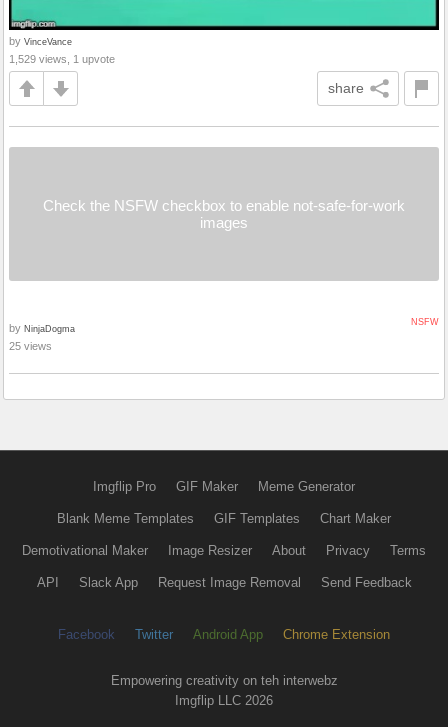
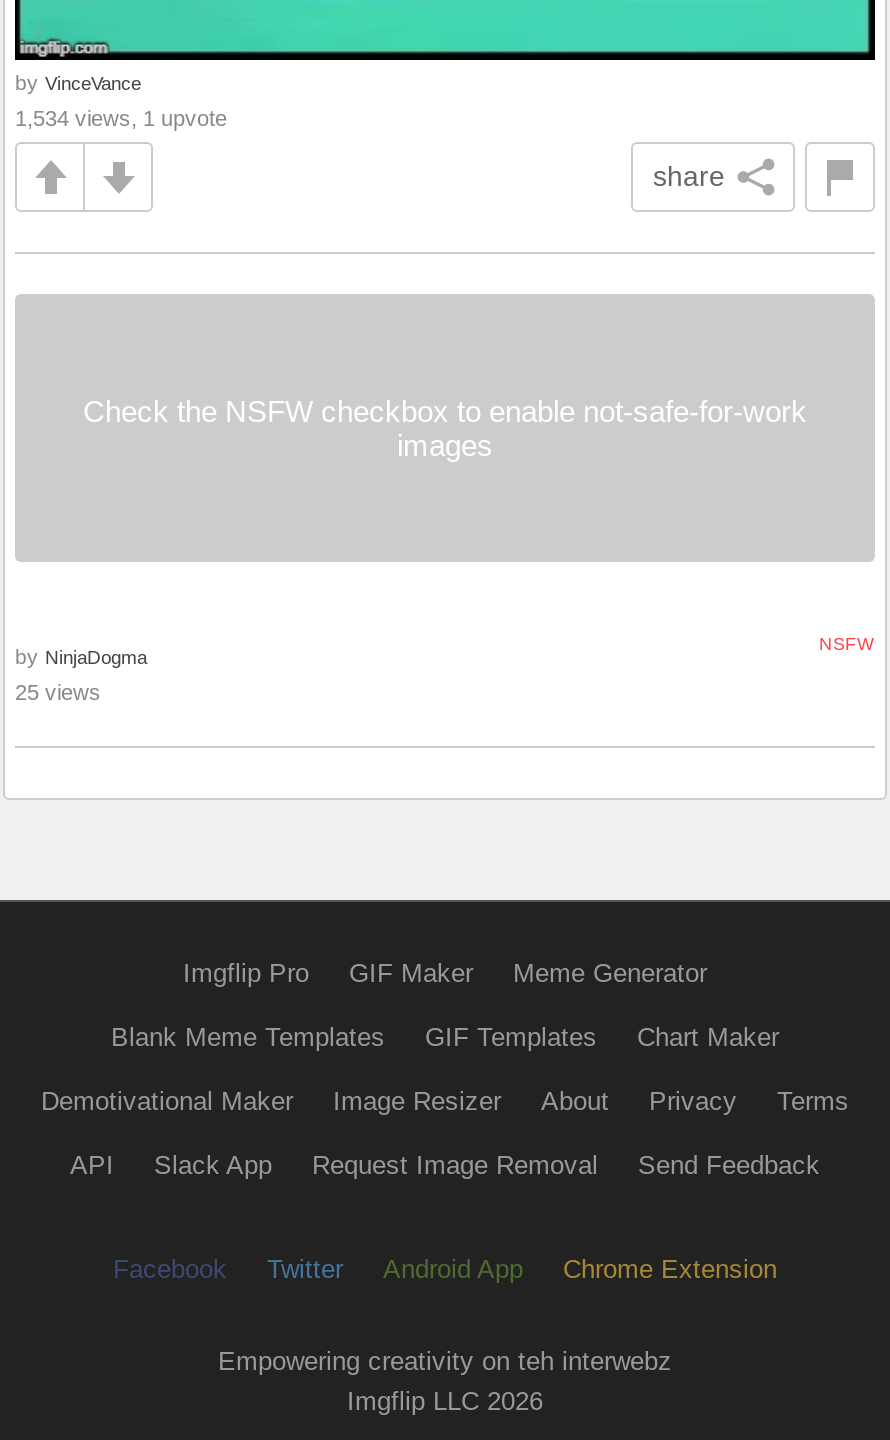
- 1,529 views, 1 upvote
+ 1,534 views, 1 upvote
